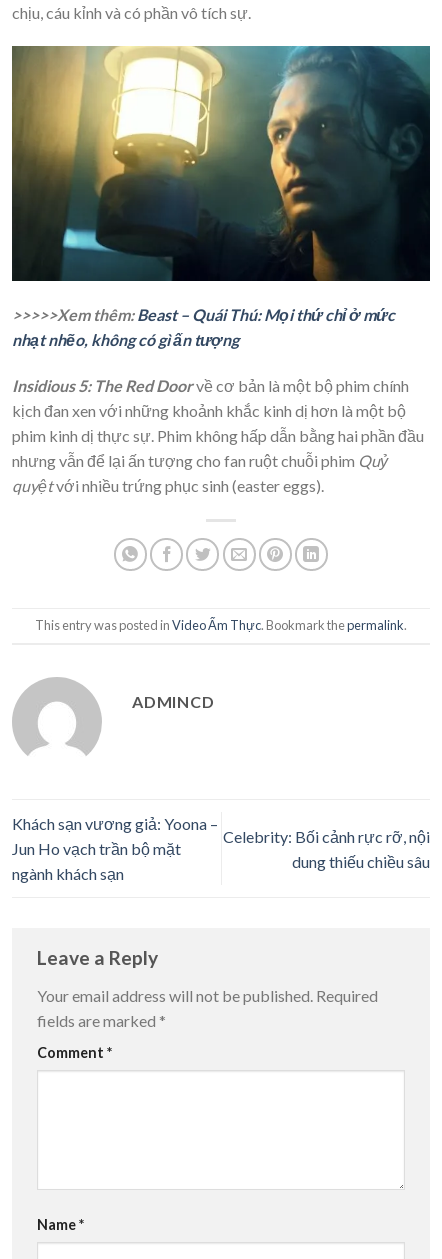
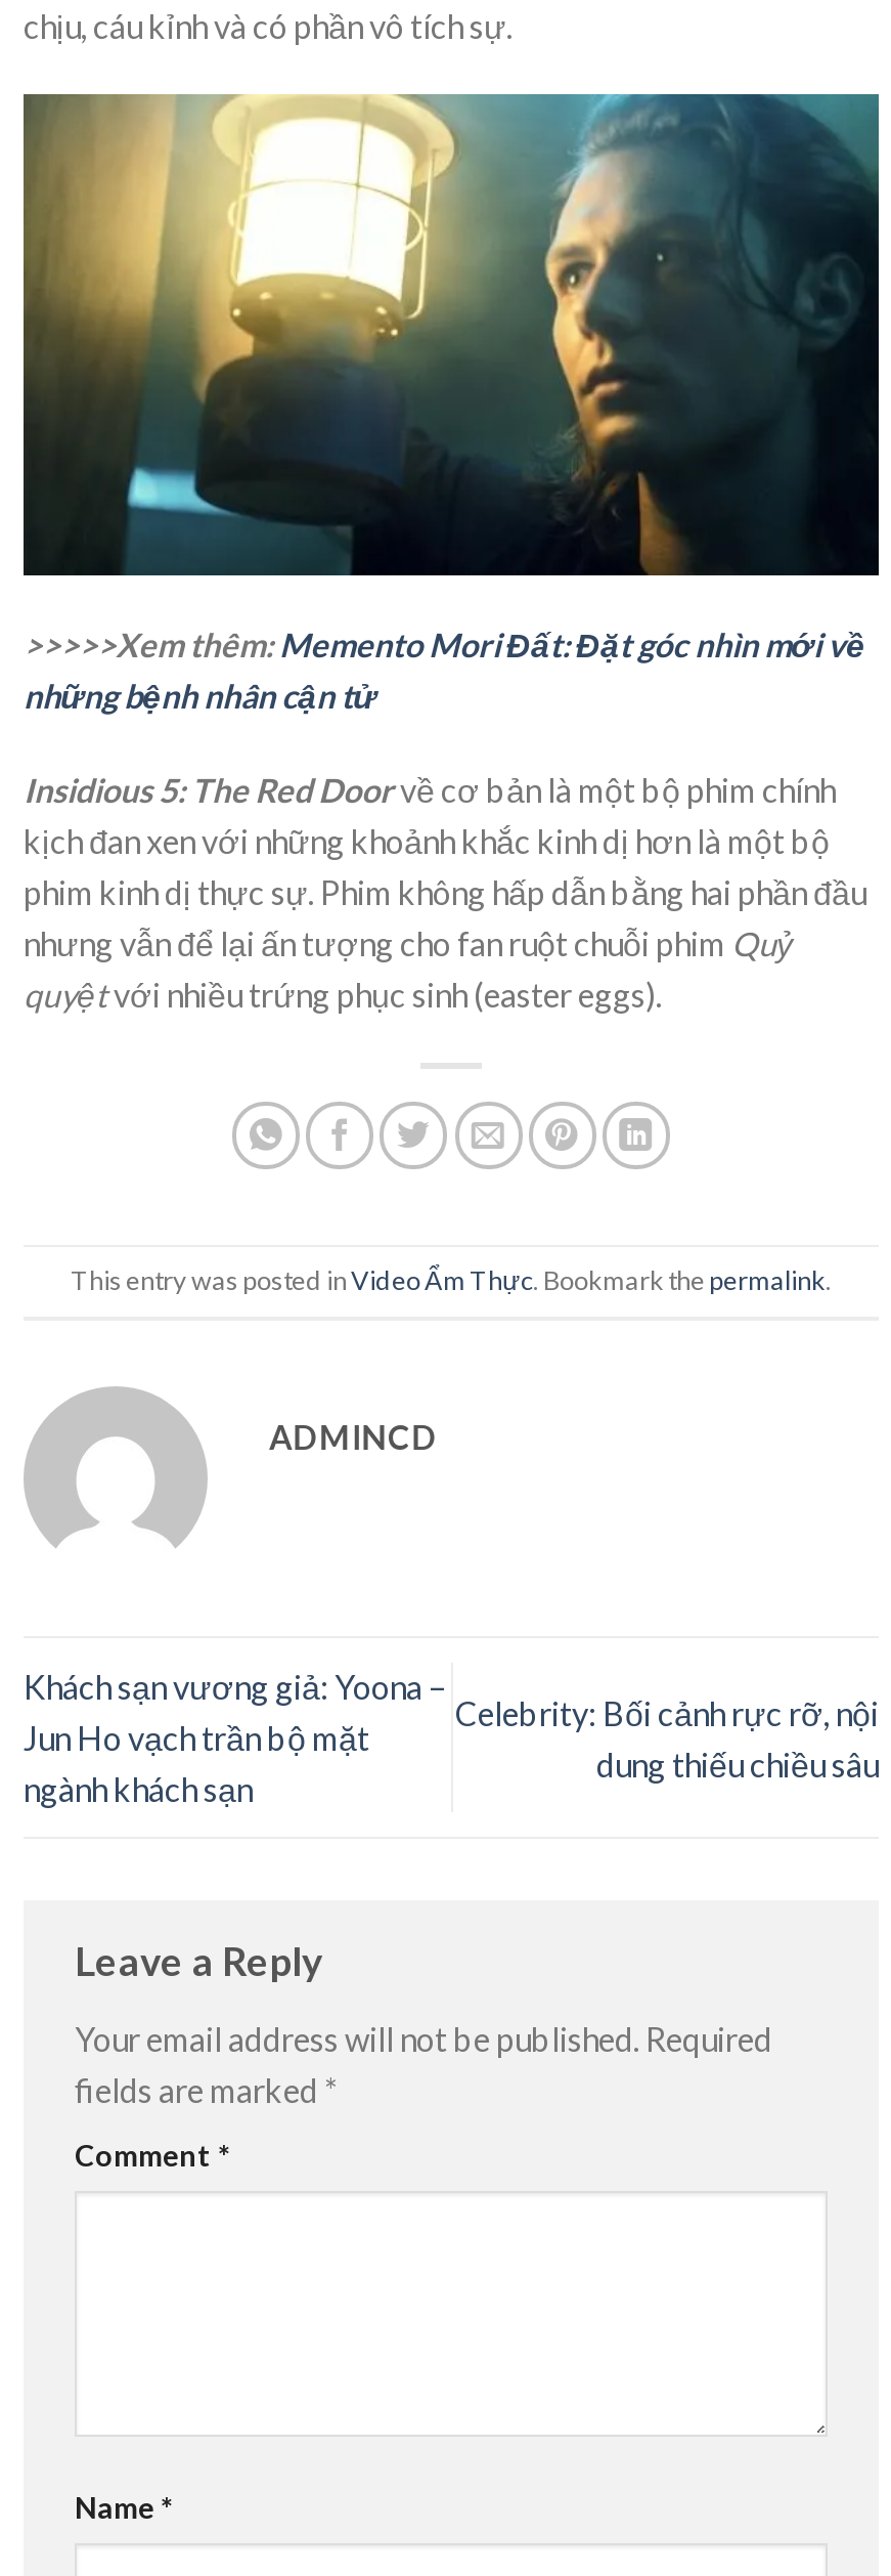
- >>>>>Xem thêm: Beast – Quái Thú: Mọi thứ chỉ ở mức
- nhạt nhẽo, không có gì ấn tượng
+ >>>>>Xem thêm: Memento Mori Đất: Đặt góc nhìn mới về
+ những bệnh nhân cận tử
